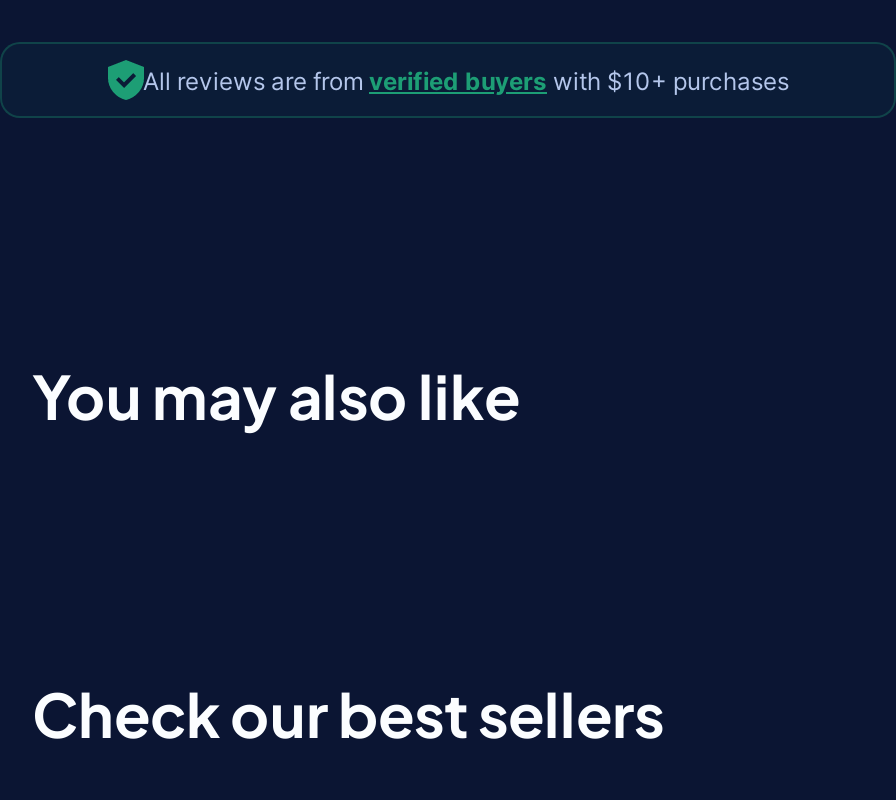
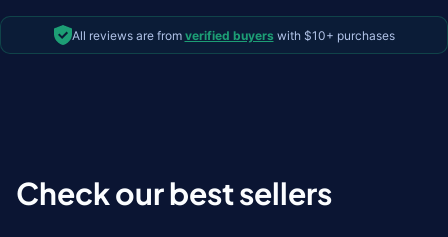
- You may also like
